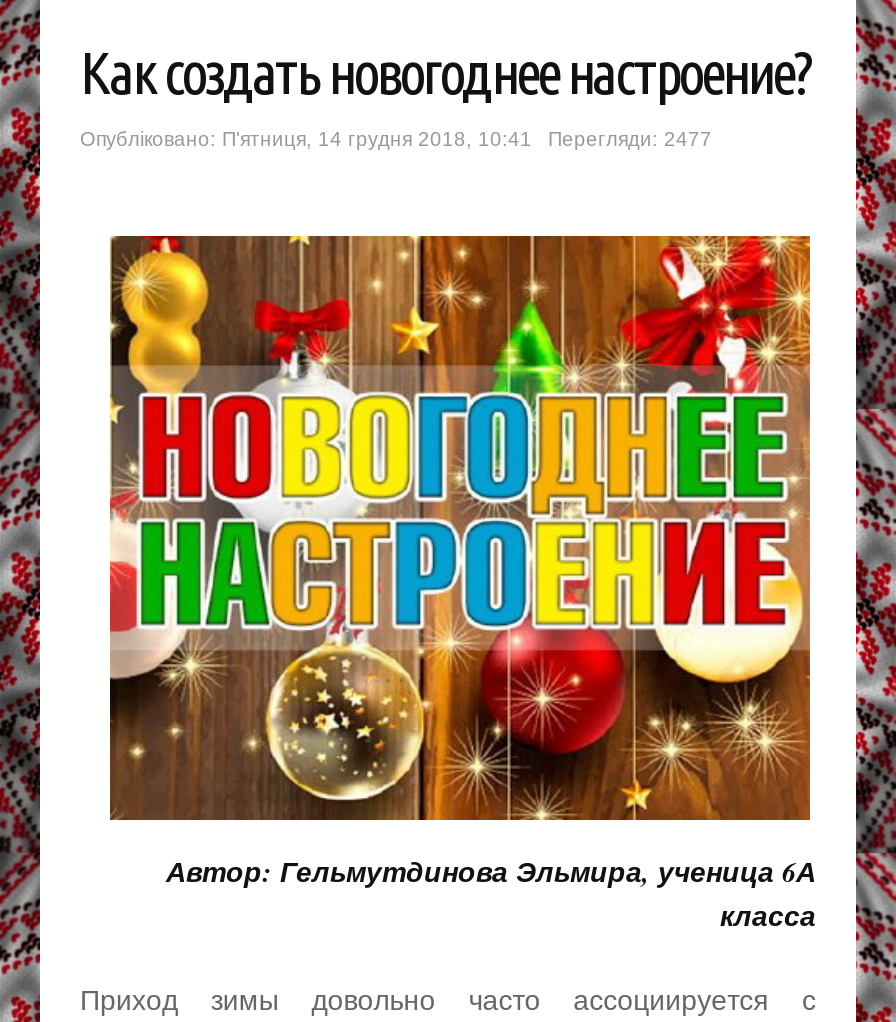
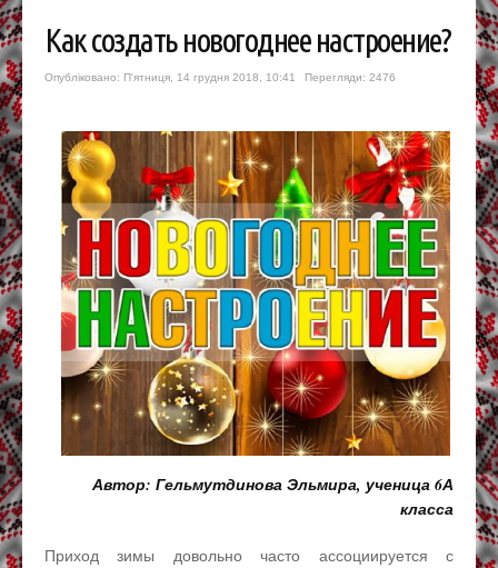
- Опубліковано: П'ятниця, 14 грудня 2018, 10:41 Перегляди: 2477
+ Опубліковано: П'ятниця, 14 грудня 2018, 10:41 Перегляди: 2476
